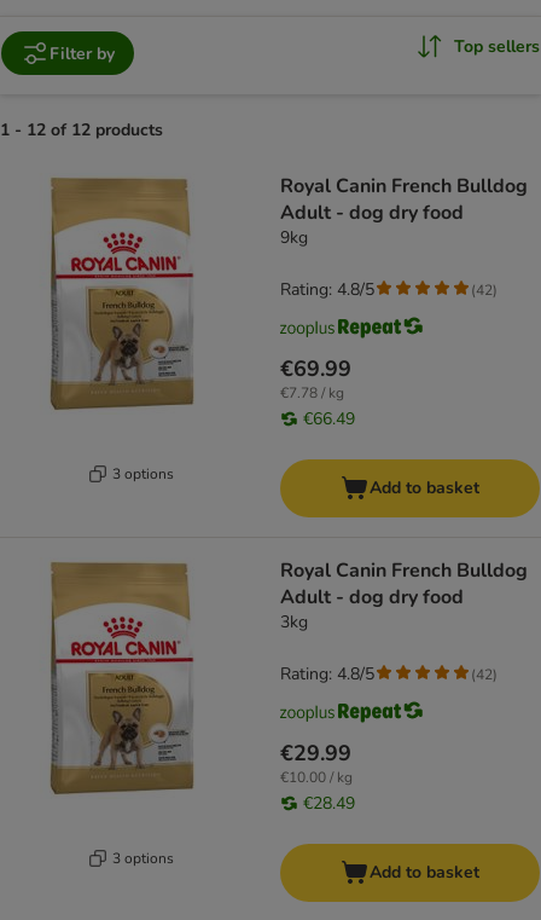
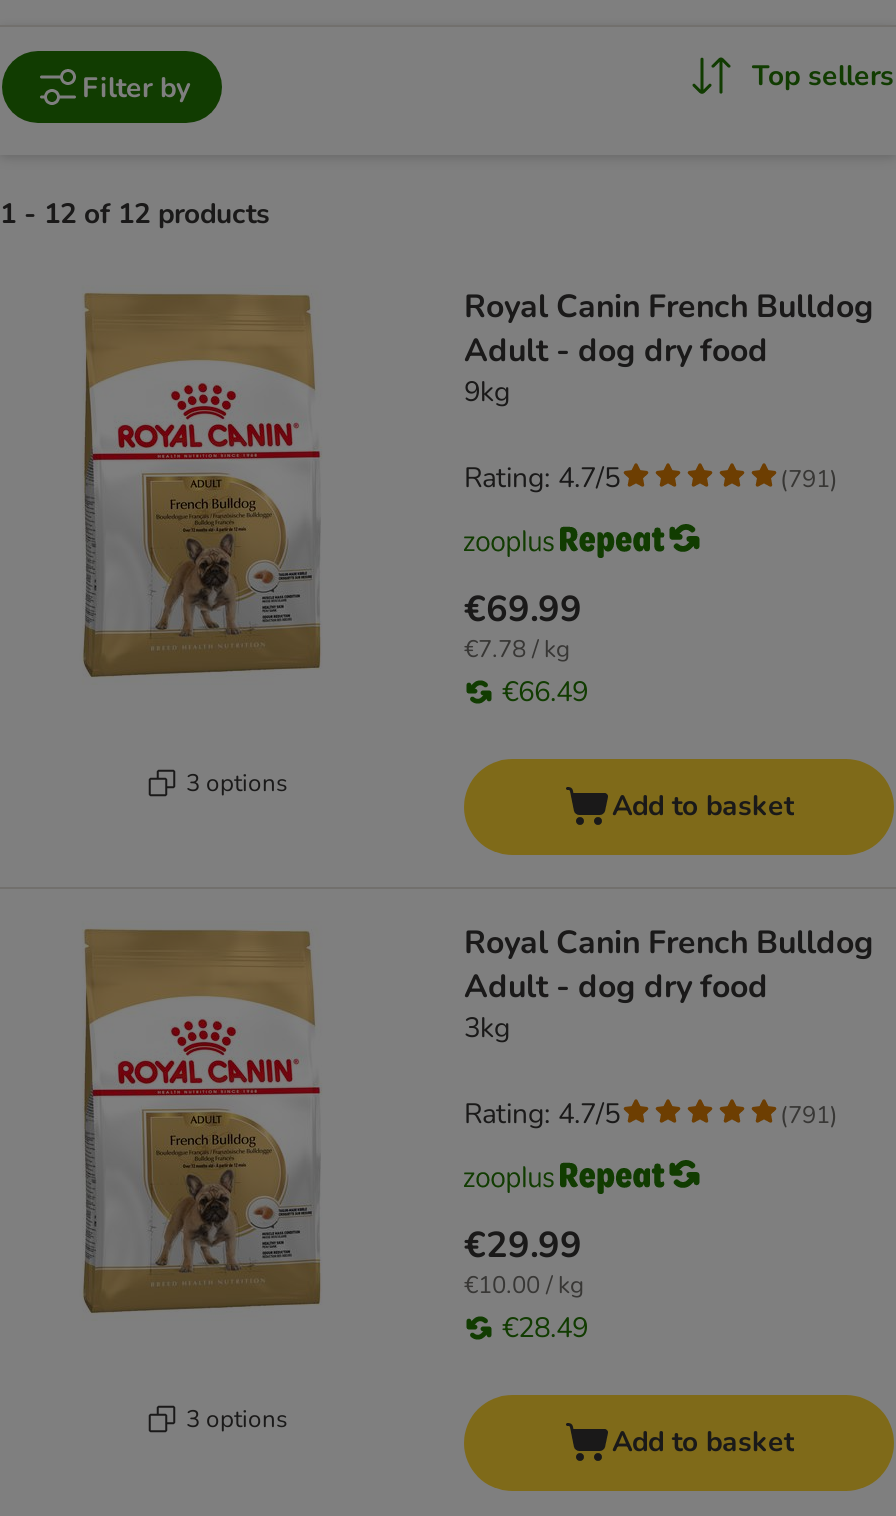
- Rating: 4.8/5
+ Rating: 4.7/5

- (42)
+ (791)

- Rating: 4.8/5
+ Rating: 4.7/5

- (42)
+ (791)
